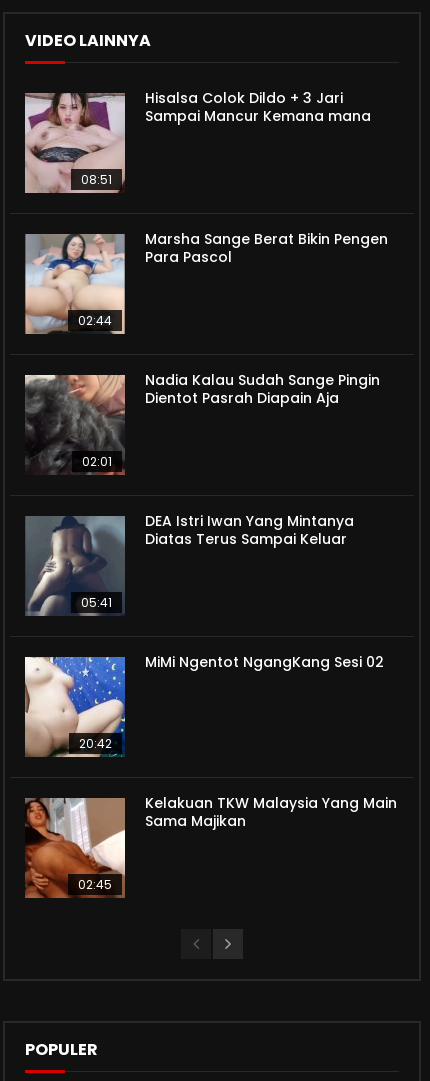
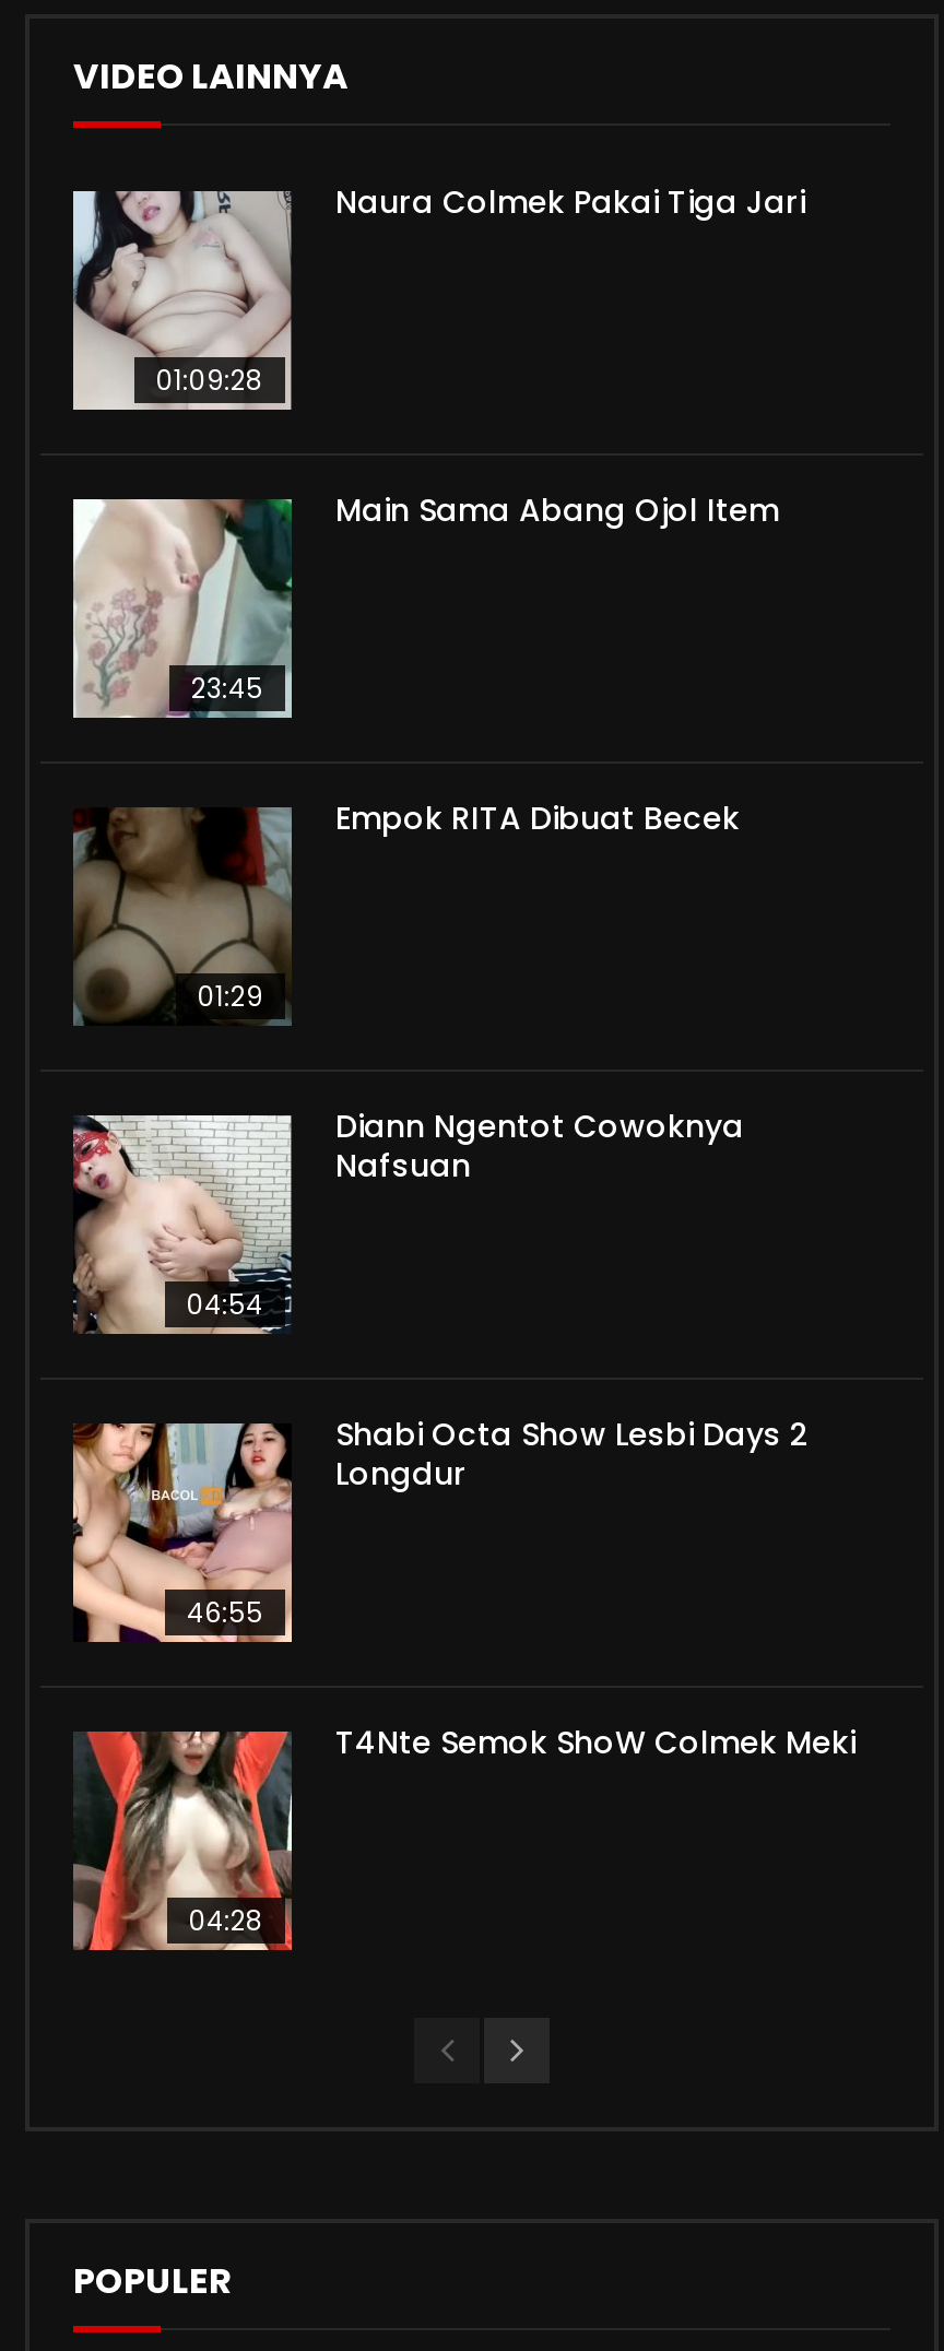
- [image]
- 08:51
+ [image]
+ 01:09:28

- Hisalsa Colok Dildo + 3 Jari
- Sampai Mancur Kemana mana
+ Naura Colmek Pakai Tiga Jari

- [image]
- 02:44
+ [image]
+ 23:45

- Marsha Sange Berat Bikin Pengen
- Para Pascol
+ Main Sama Abang Ojol Item

- [image]
- 02:01
+ [image]
+ 01:29

- Nadia Kalau Sudah Sange Pingin
- Dientot Pasrah Diapain Aja
+ Empok RITA Dibuat Becek

- [image]
- 05:41
+ [image]
+ 04:54

- DEA Istri Iwan Yang Mintanya
- Diatas Terus Sampai Keluar
+ Diann Ngentot Cowoknya
+ Nafsuan

- [image]
- 20:42
+ [image]
+ 46:55

- MiMi Ngentot NgangKang Sesi 02
+ Shabi Octa Show Lesbi Days 2
+ Longdur

- [image]
- 02:45
+ [image]
+ 04:28

- Kelakuan TKW Malaysia Yang Main
- Sama Majikan
+ T4Nte Semok ShoW Colmek Meki
